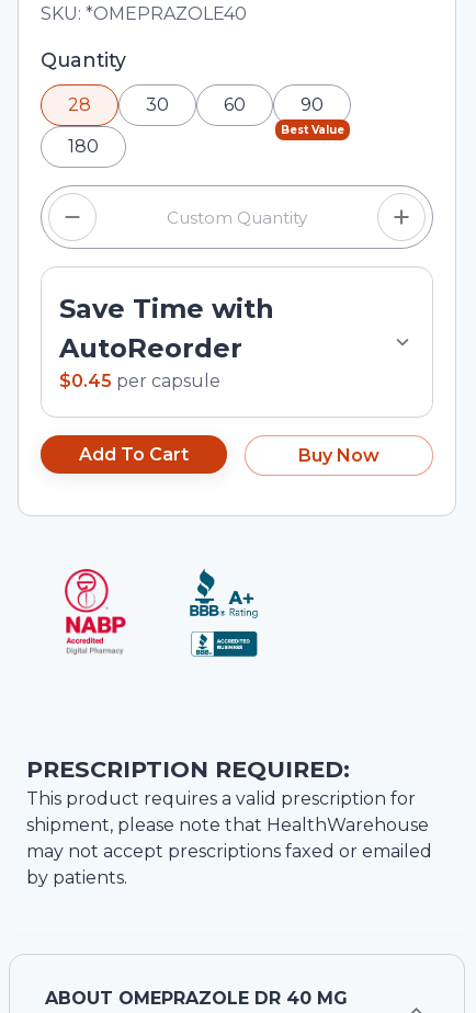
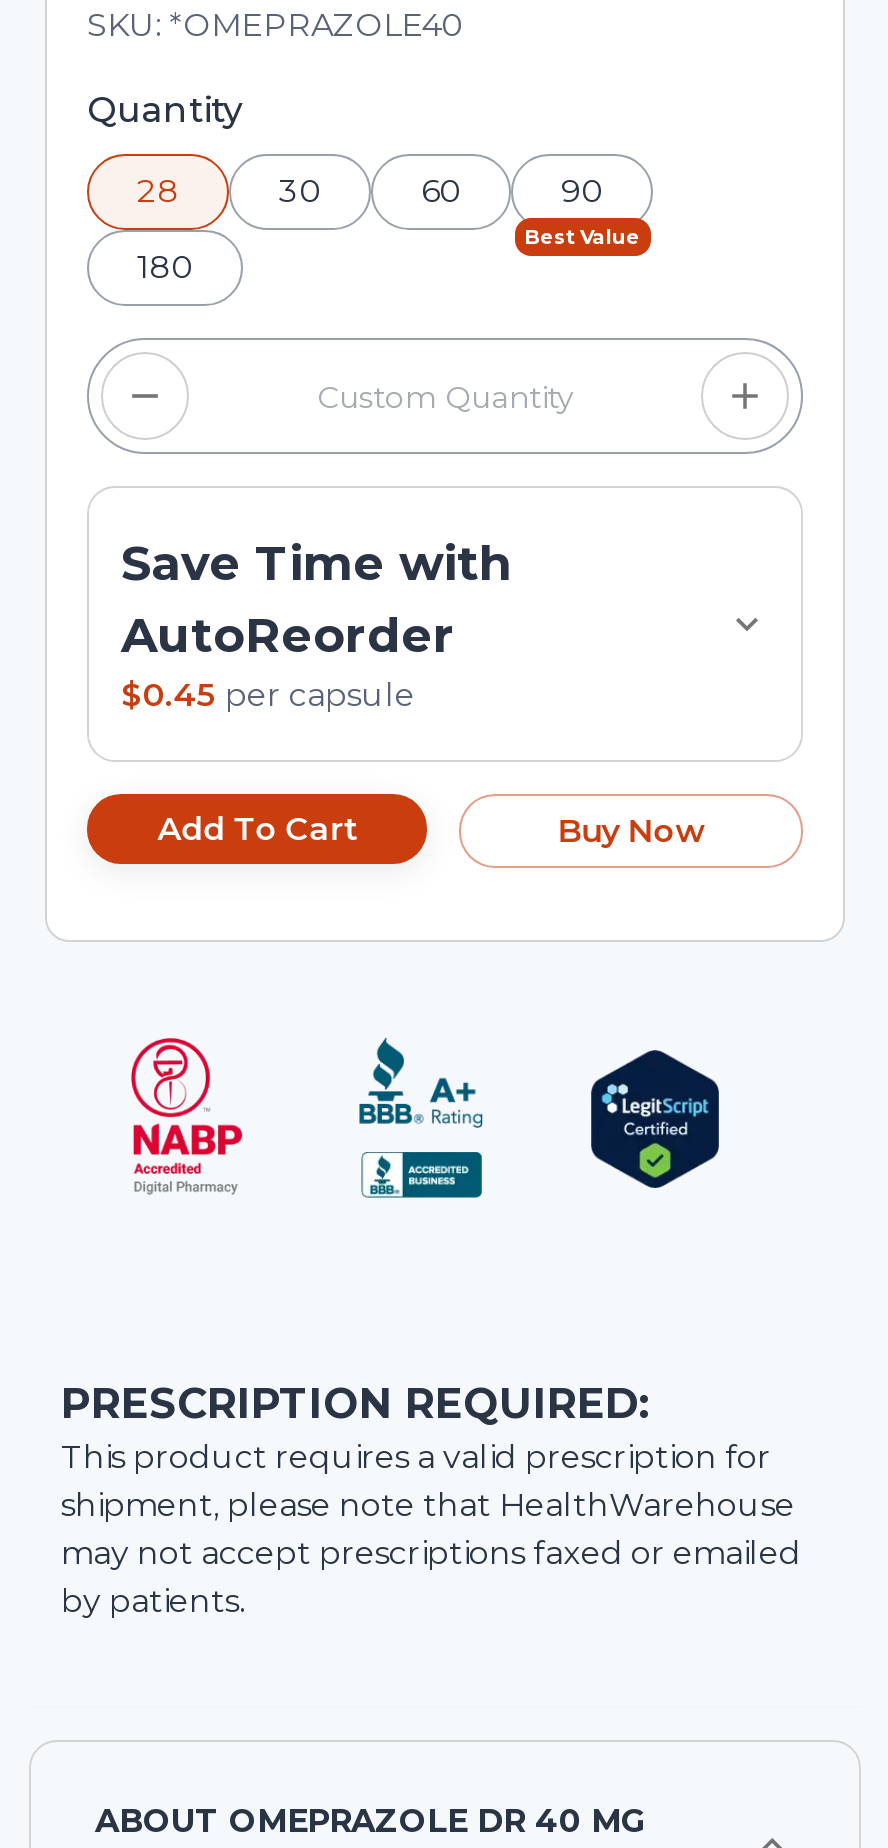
+ [image]
